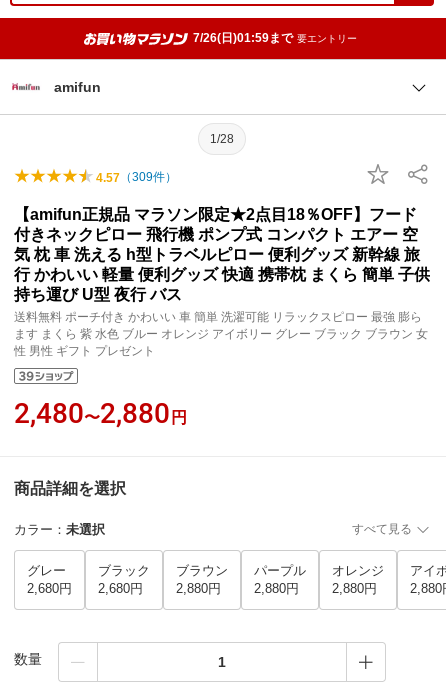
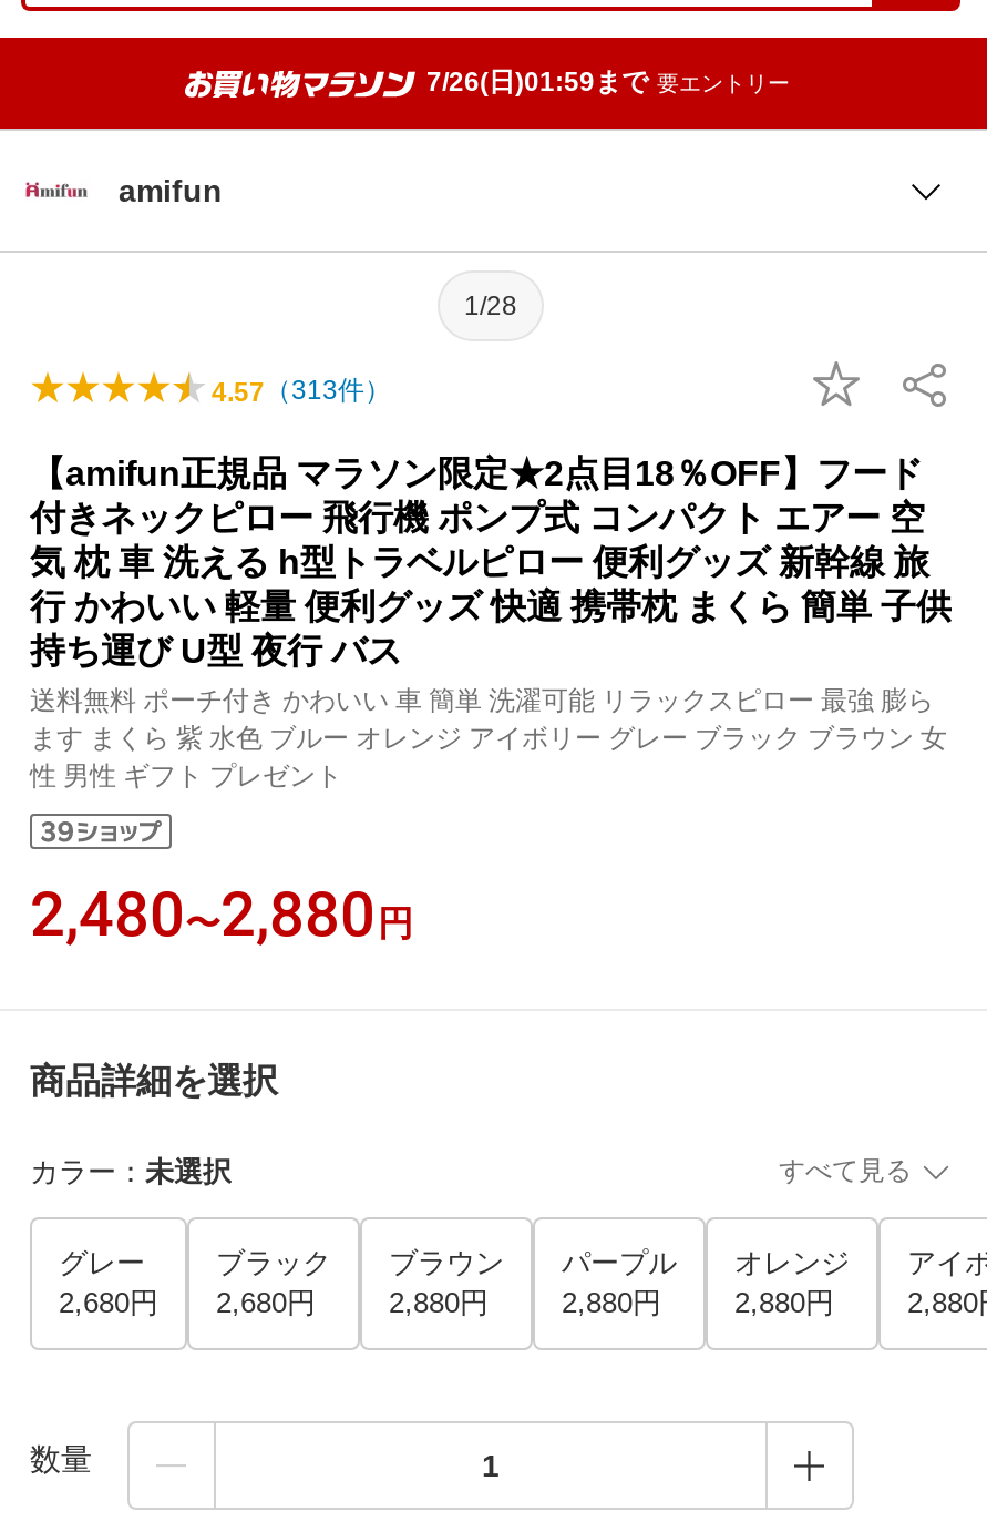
- 4.57（309件）
+ 4.57（313件）
